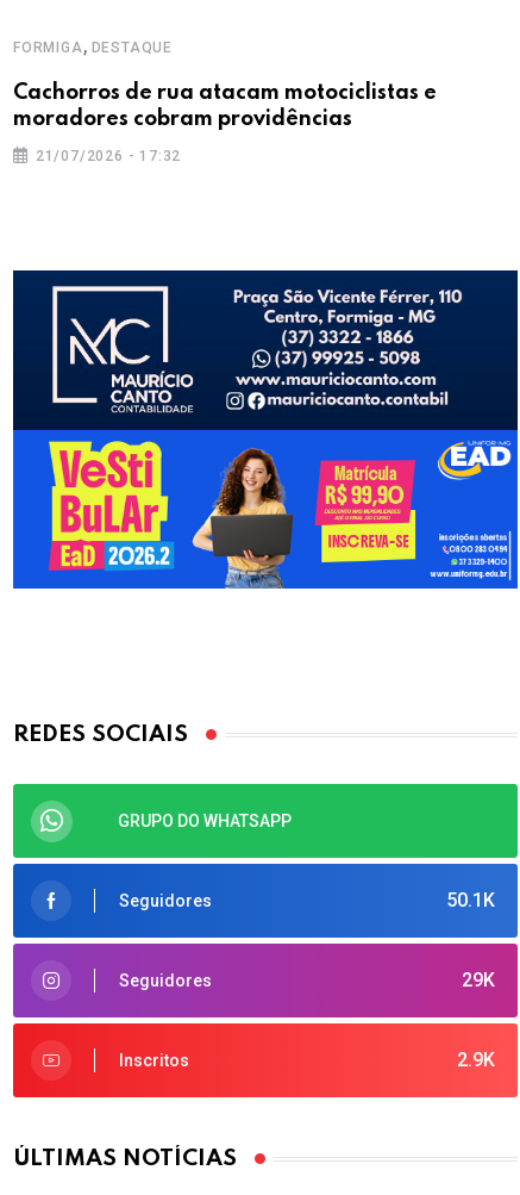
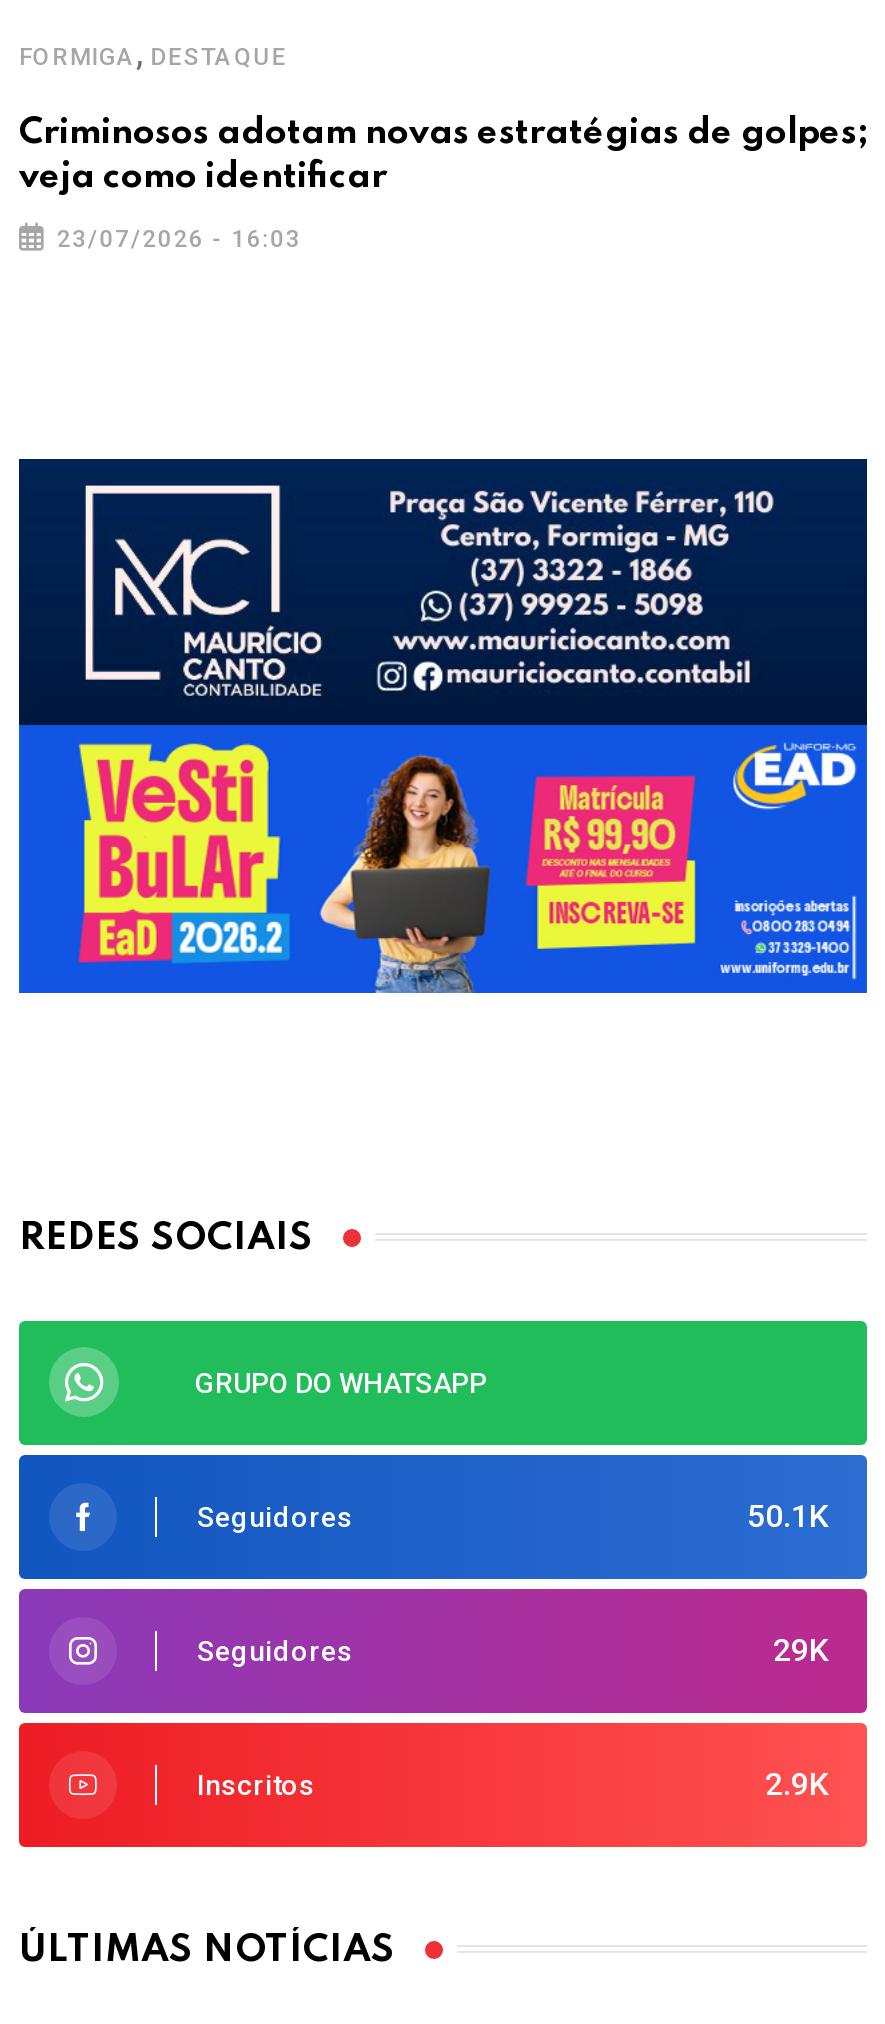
- Cachorros de rua atacam motociclistas e
- moradores cobram providências
+ Criminosos adotam novas estratégias de golpes;
+ veja como identificar

- 21/07/2026 - 17:32
+ 23/07/2026 - 16:03
